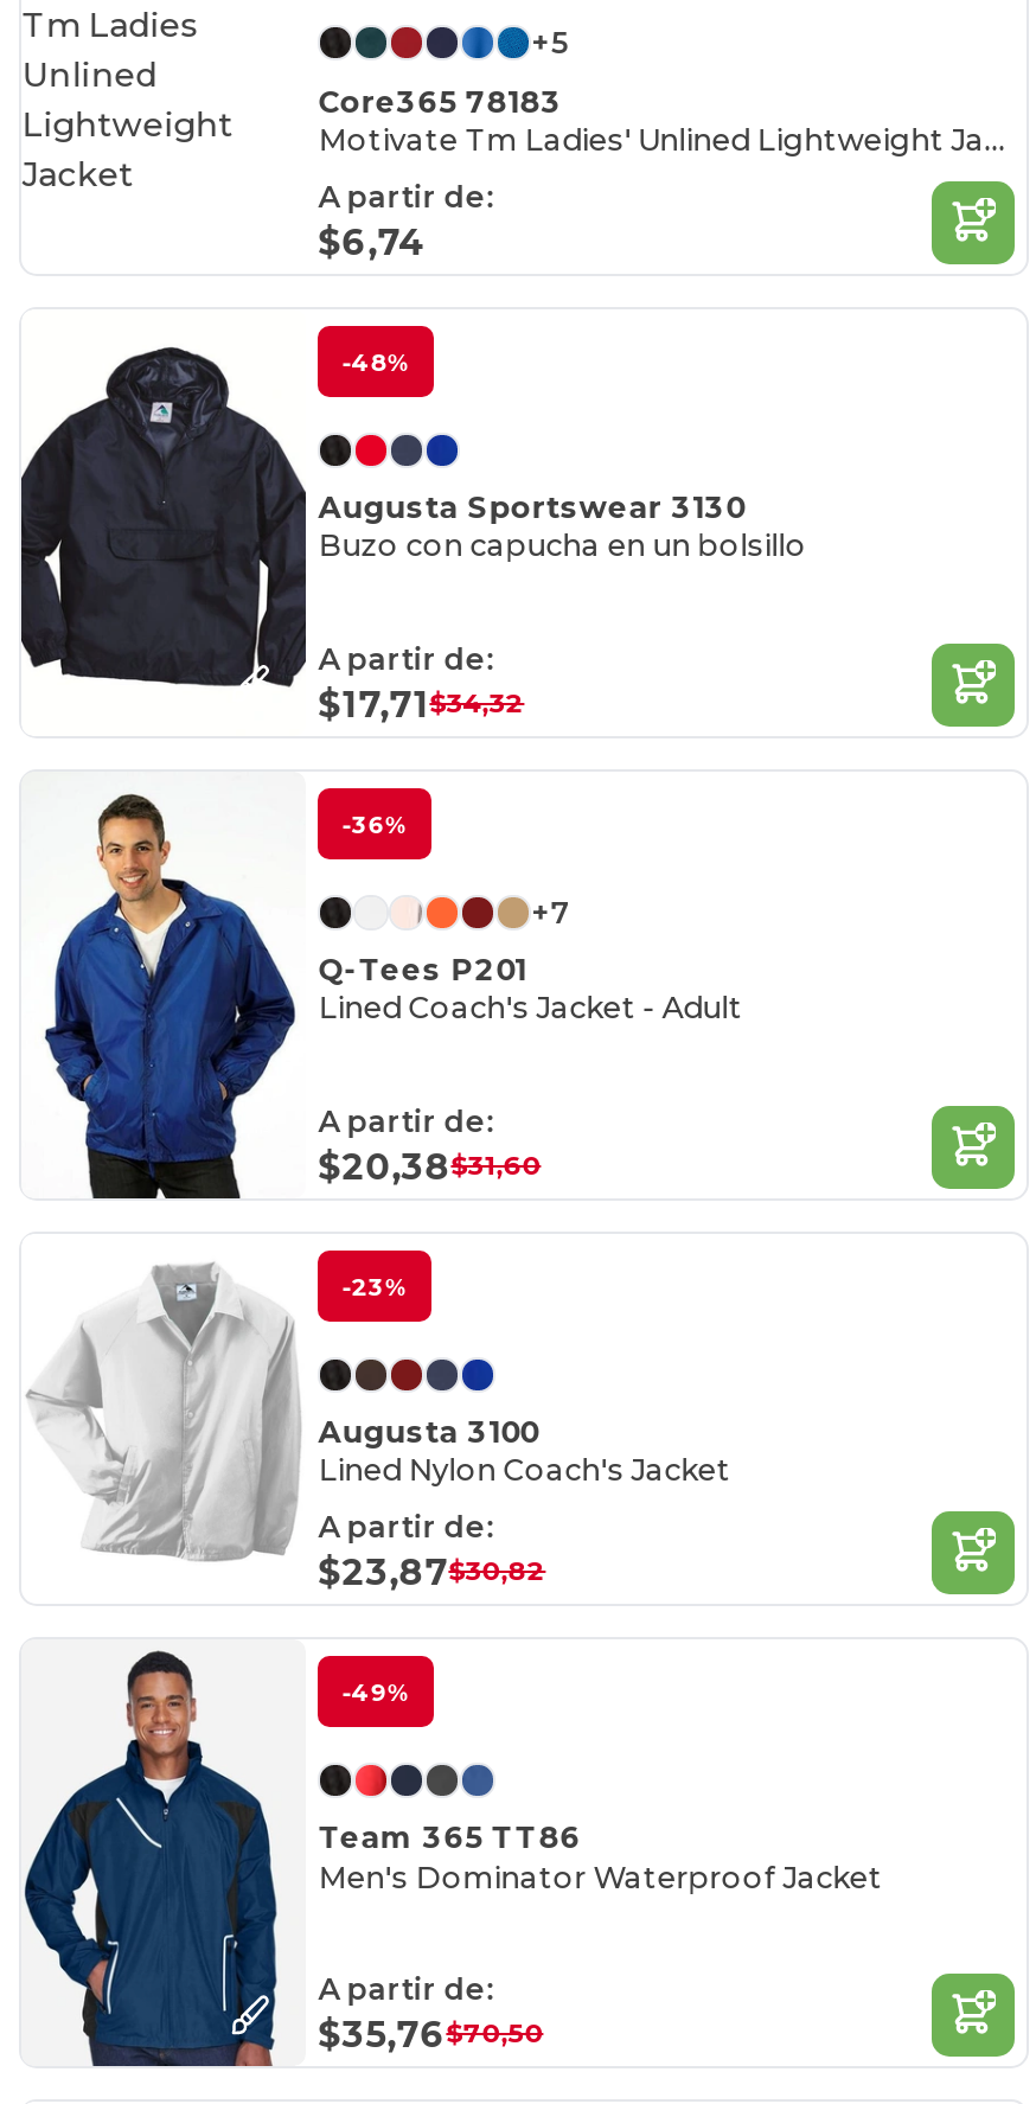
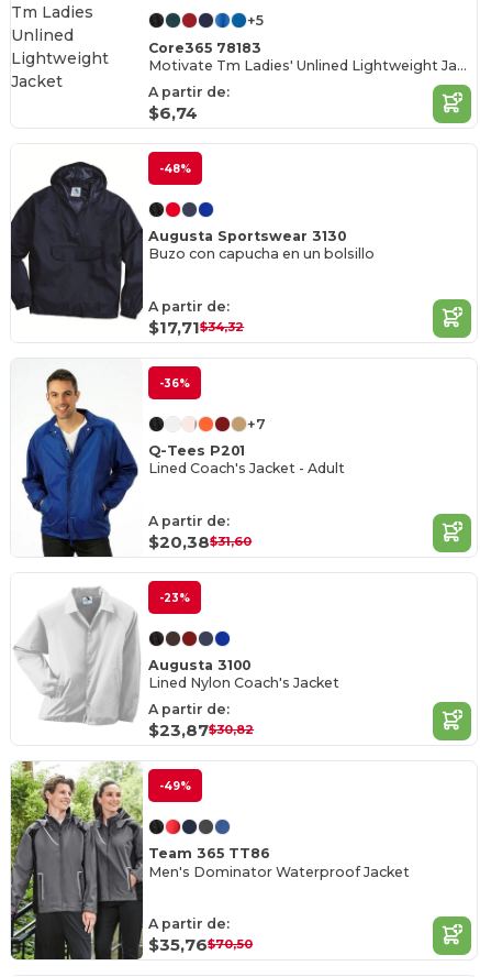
- [image]
+ [image]
